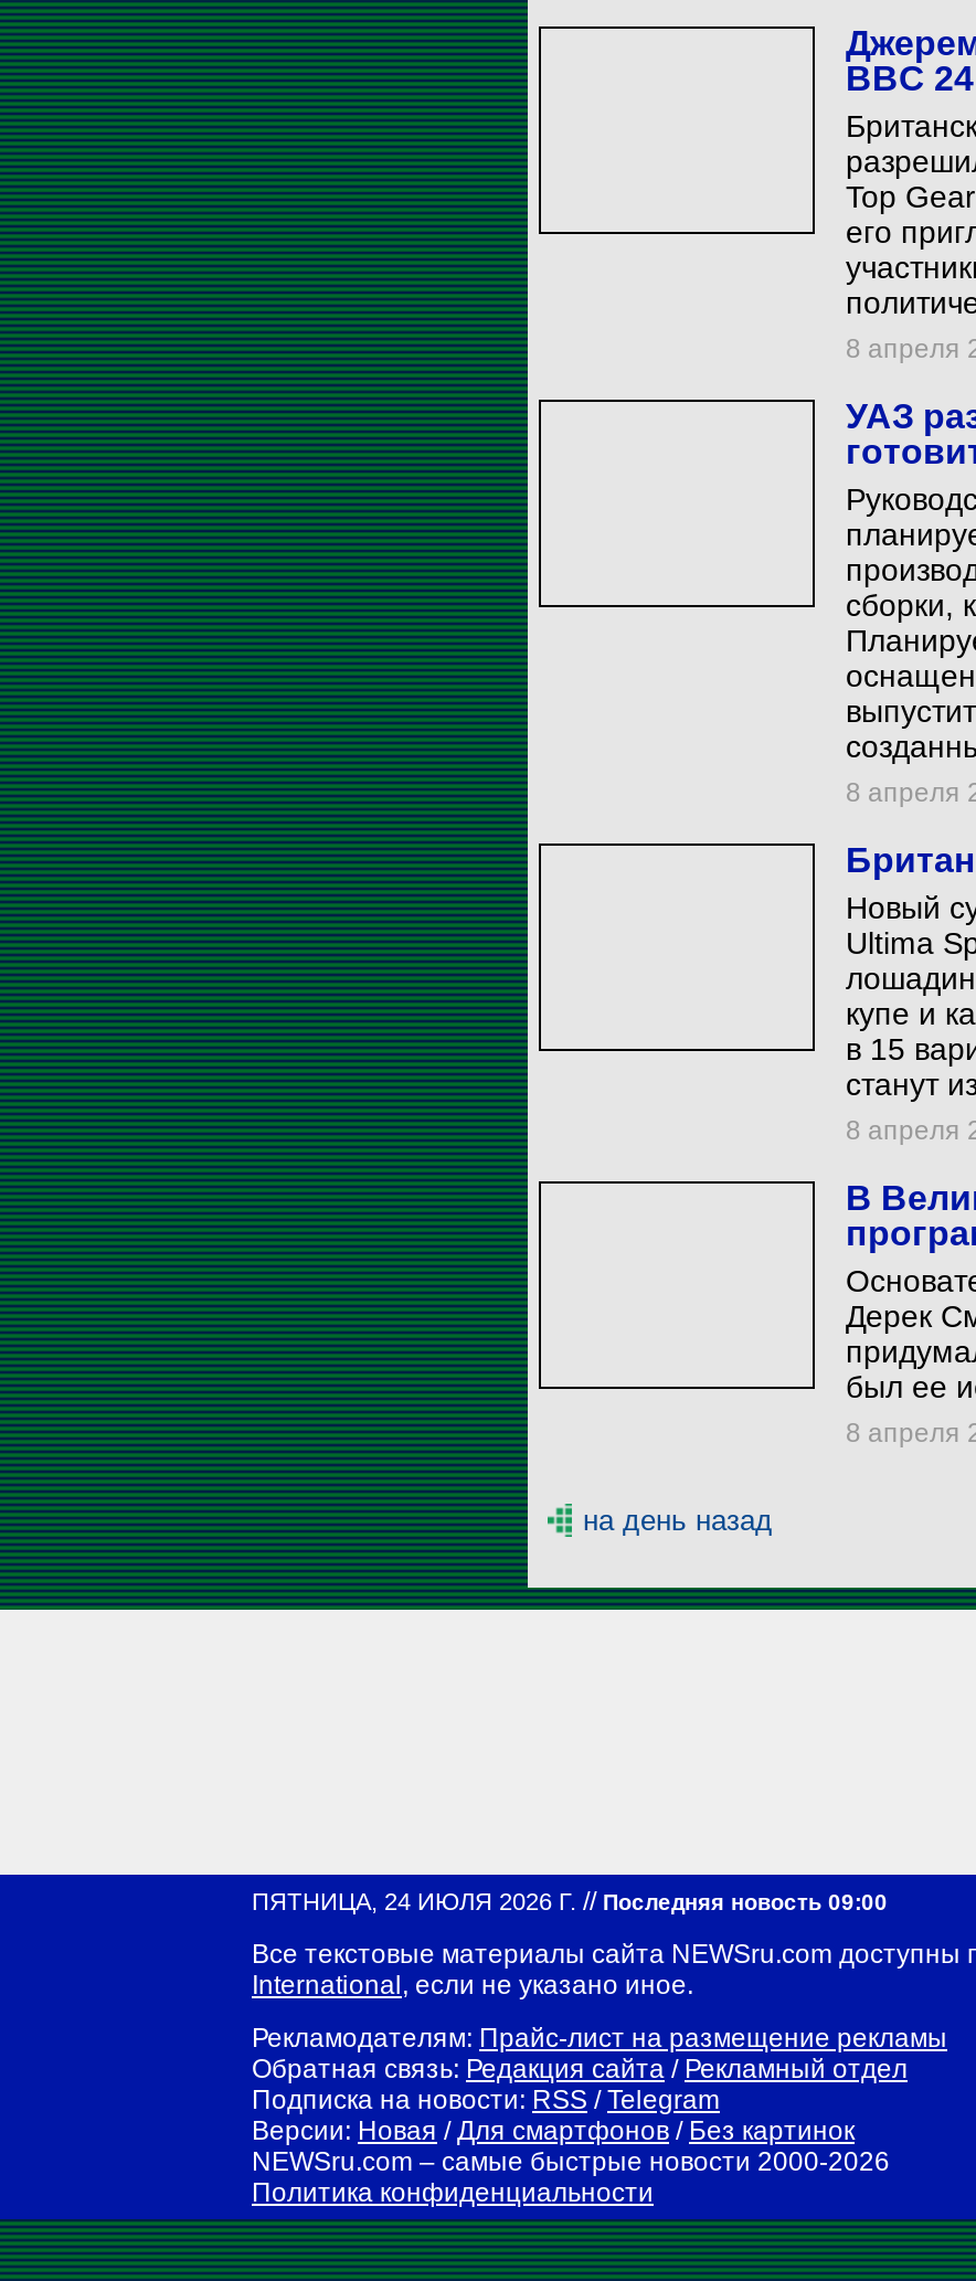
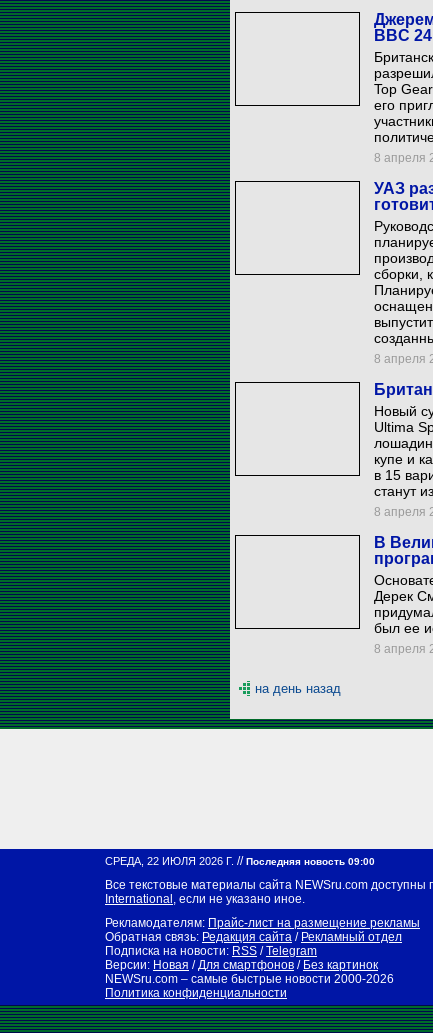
- ПЯТНИЦА, 24 ИЮЛЯ 2026 Г. // Последняя новость 09:00
+ СРЕДА, 22 ИЮЛЯ 2026 Г. // Последняя новость 09:00
